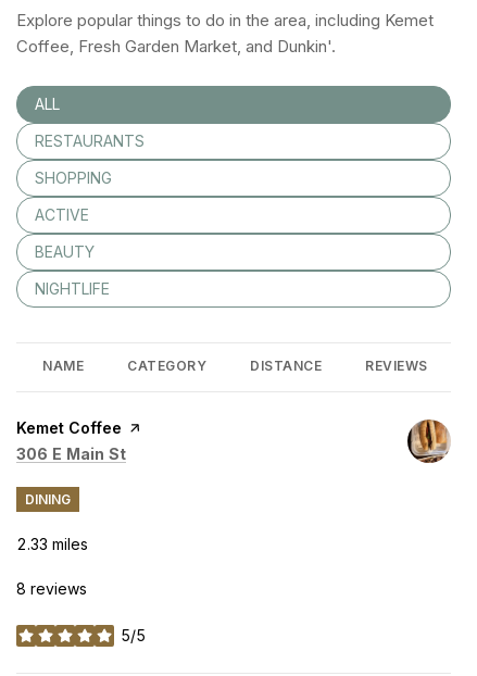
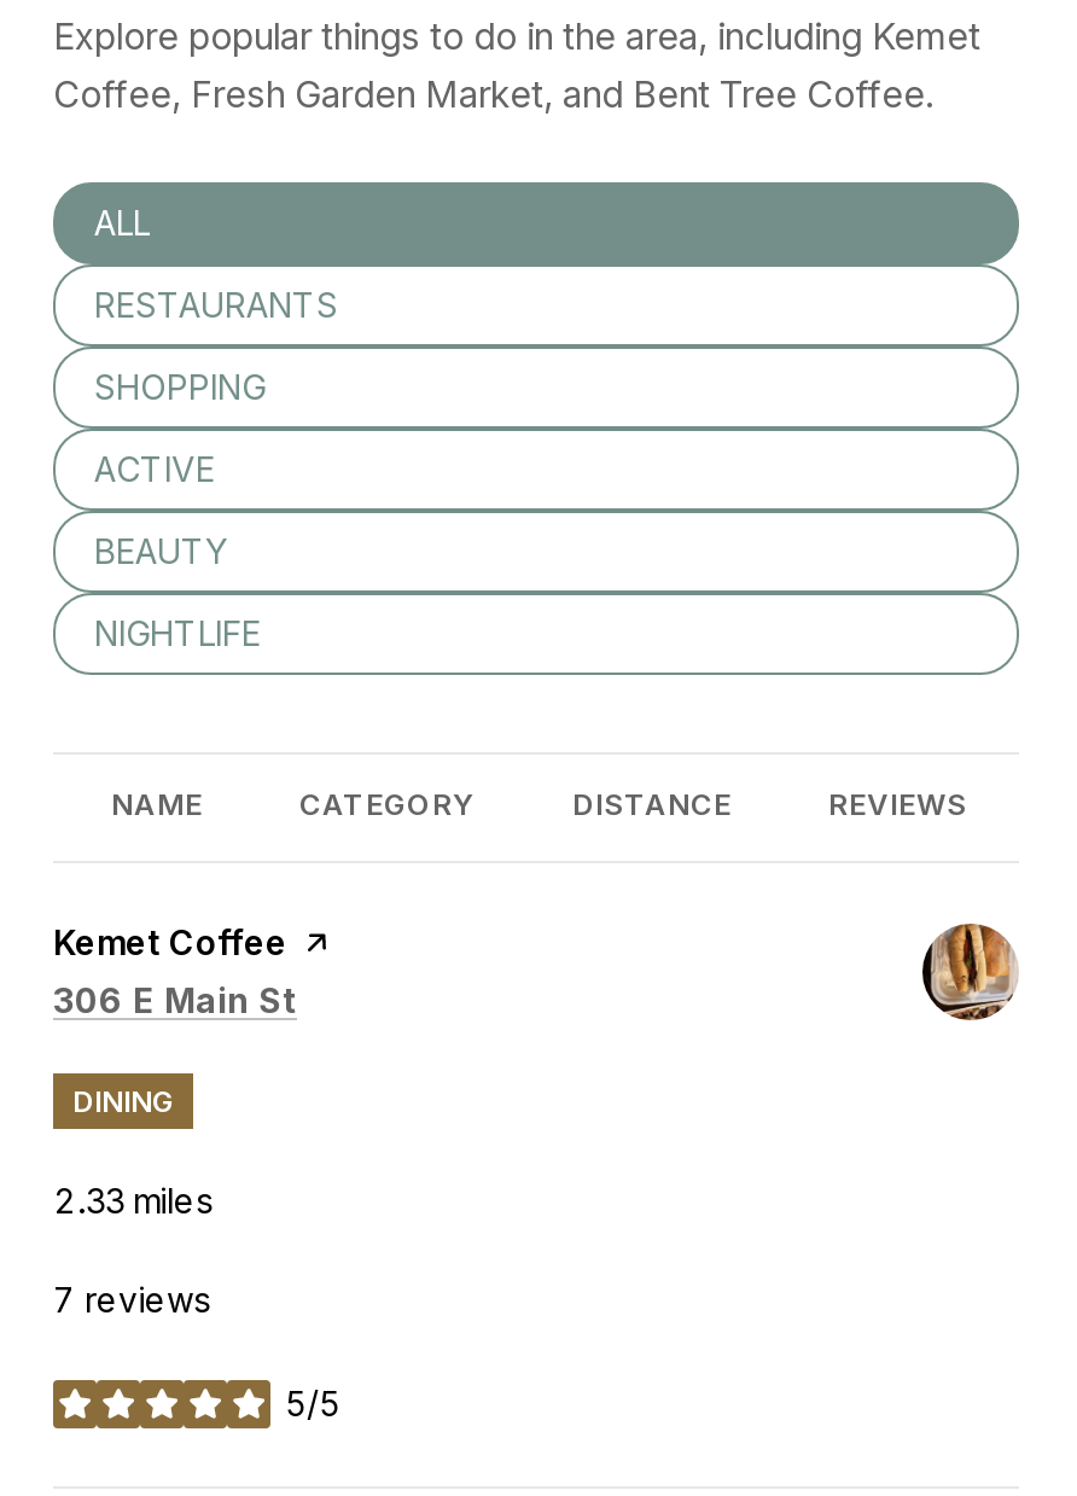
- Coffee, Fresh Garden Market, and Dunkin'.
+ Coffee, Fresh Garden Market, and Bent Tree Coffee.

- 8 reviews
+ 7 reviews
